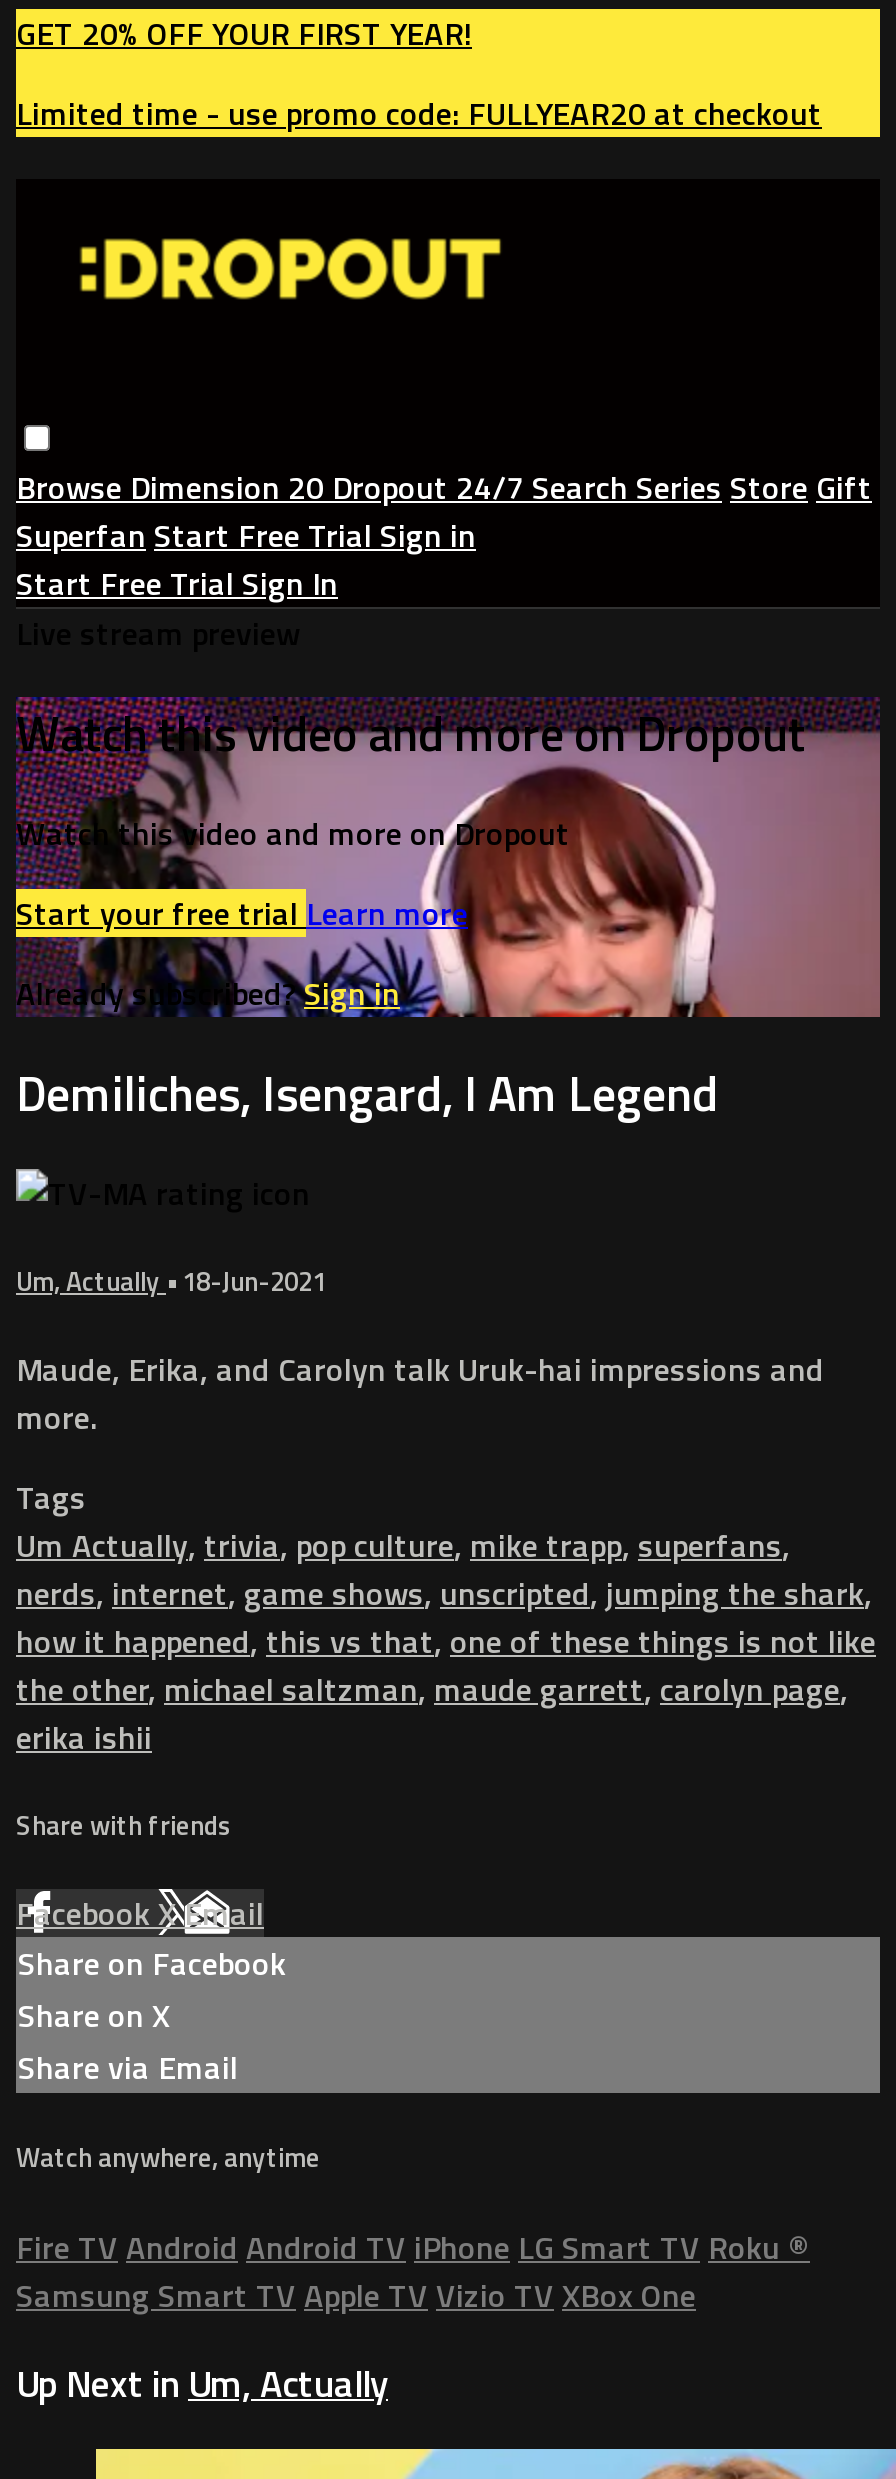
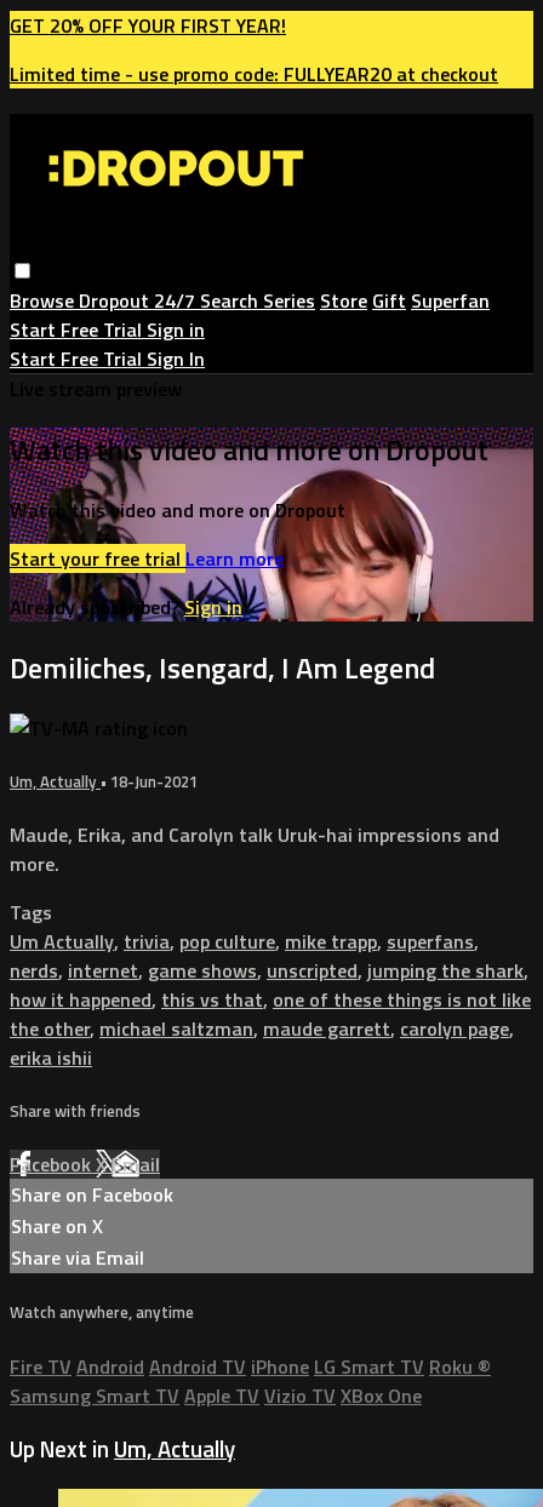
- Browse Dimension 20 Dropout 24/7 Search Series Store Gift
- Superfan Start Free Trial Sign in
+ Browse Dropout 24/7 Search Series Store Gift Superfan
+ Start Free Trial Sign in
